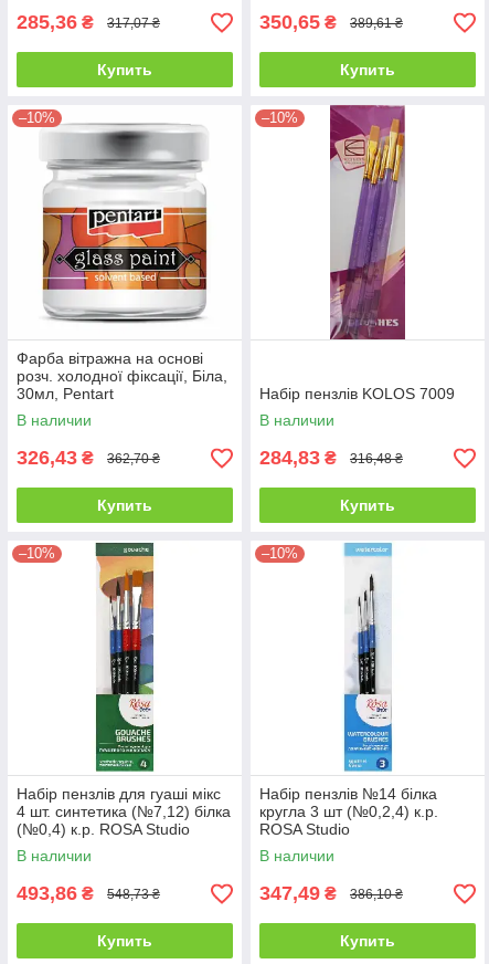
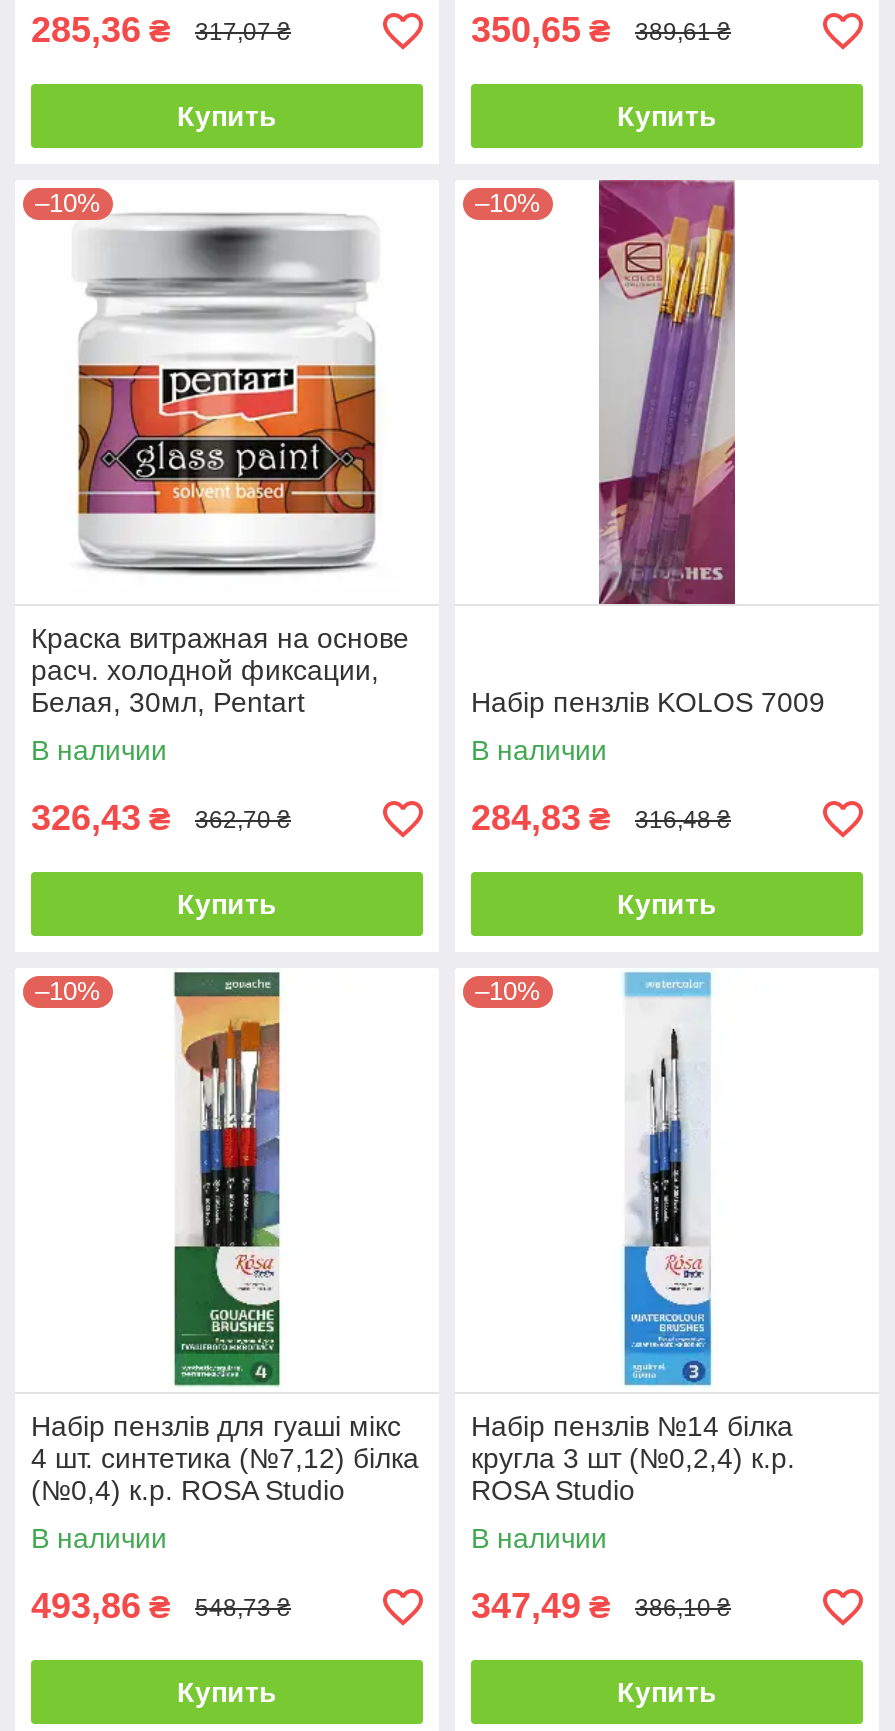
- Фарба вітражна на основі
- розч. холодної фіксації, Біла,
- 30мл, Pentart
+ Краска витражная на основе
+ расч. холодной фиксации,
+ Белая, 30мл, Pentart
